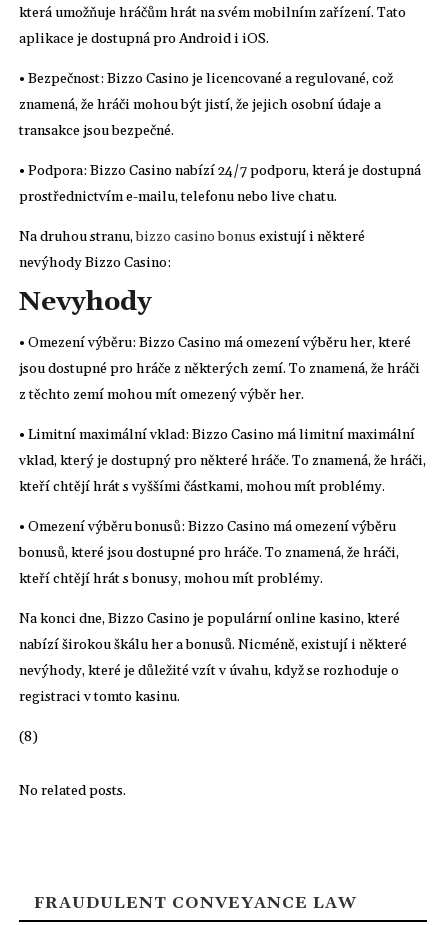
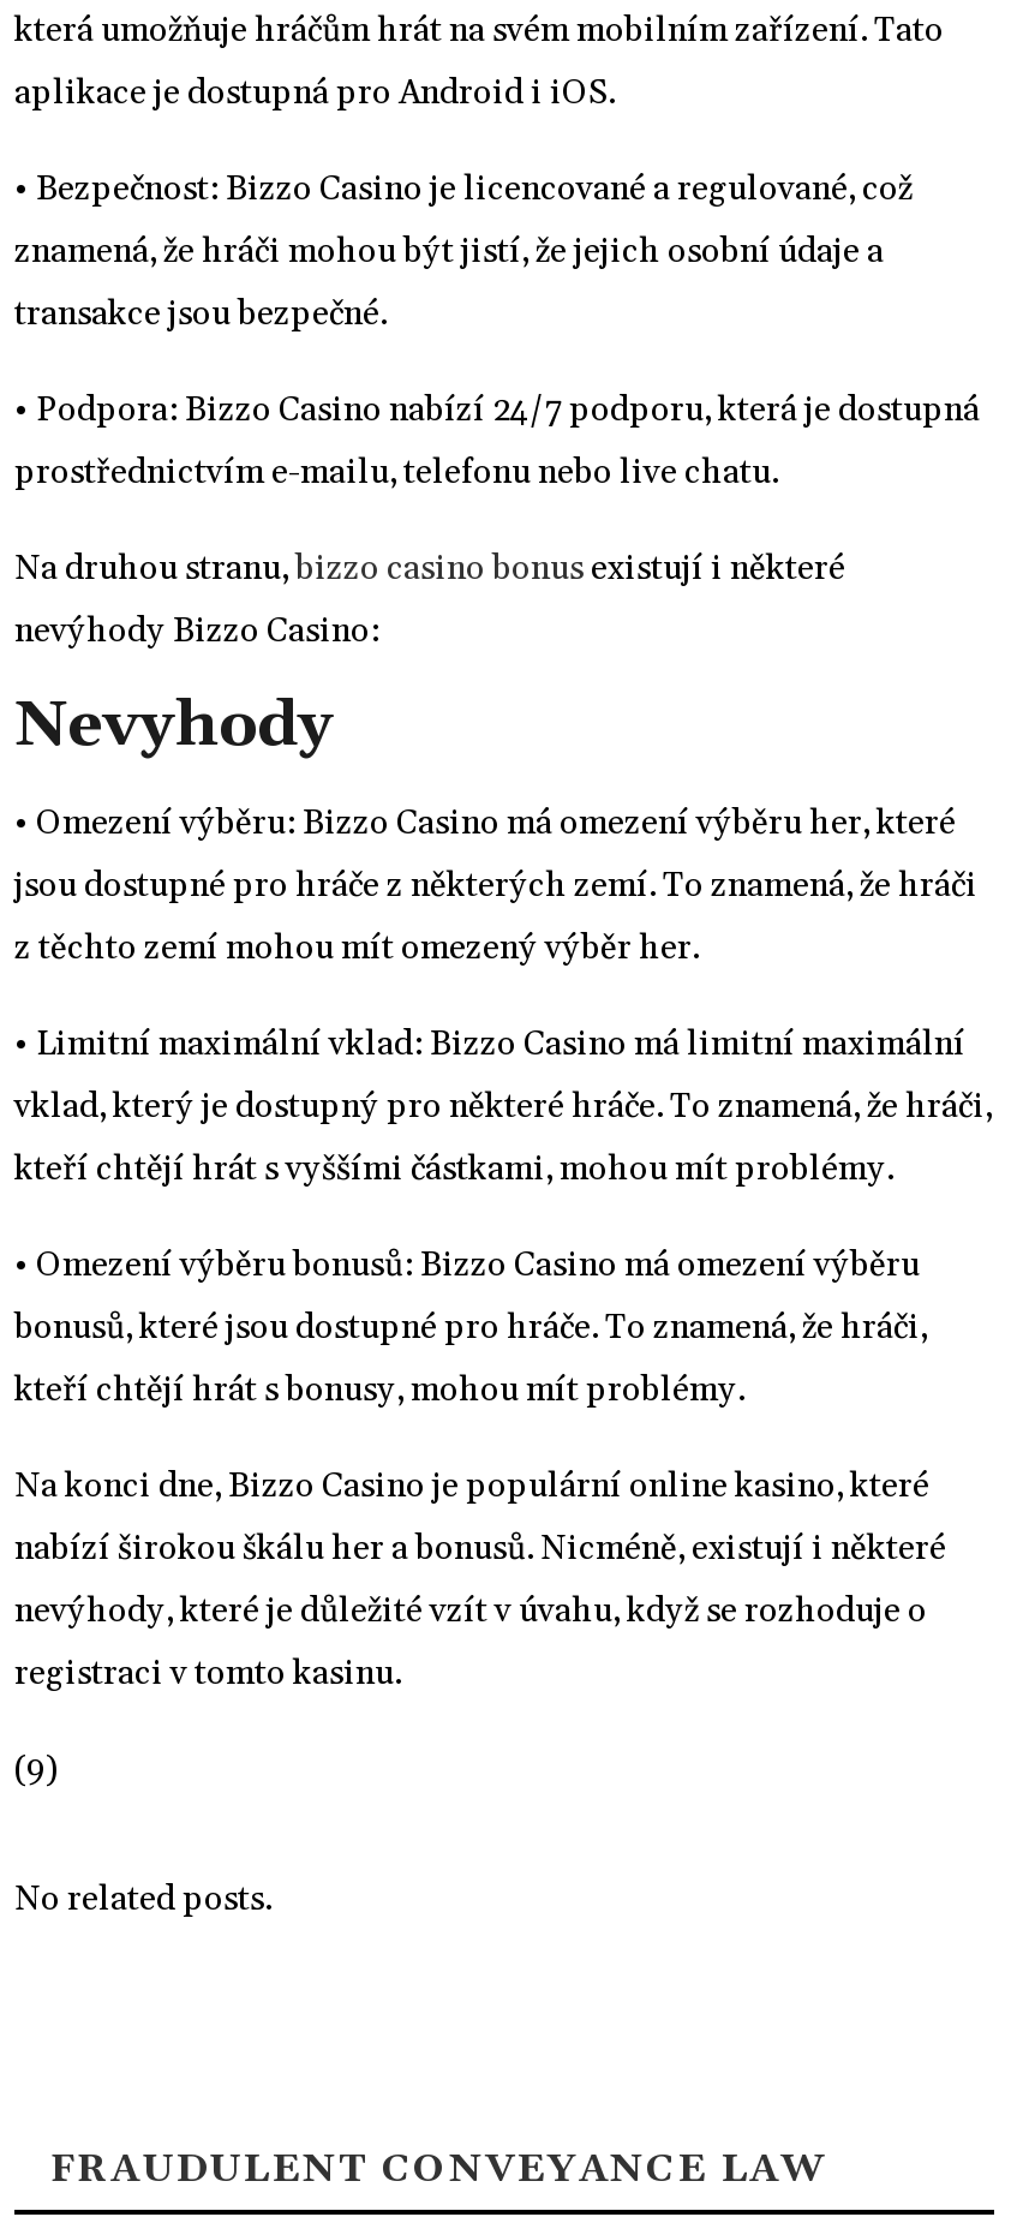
- (8)
+ (9)
